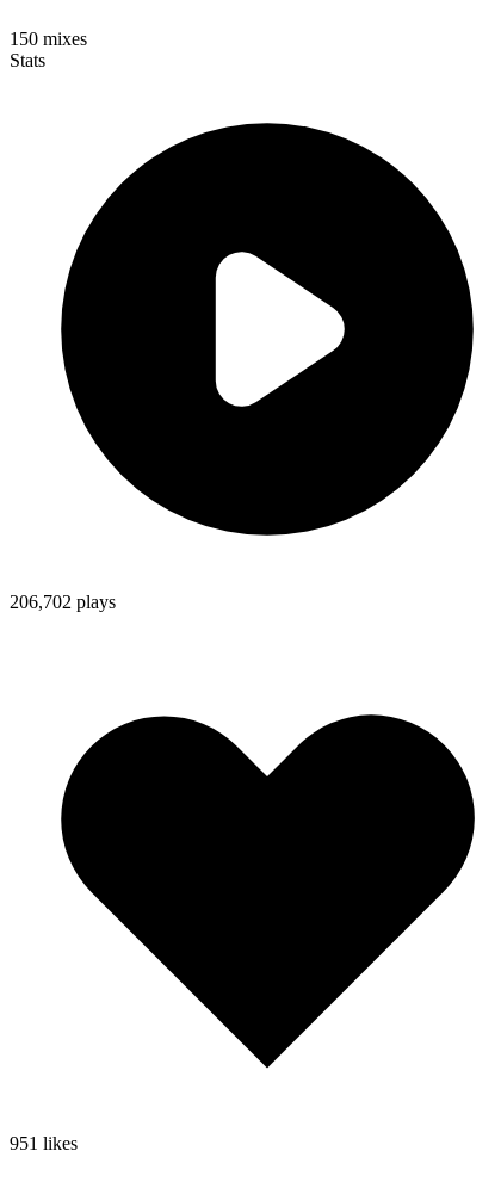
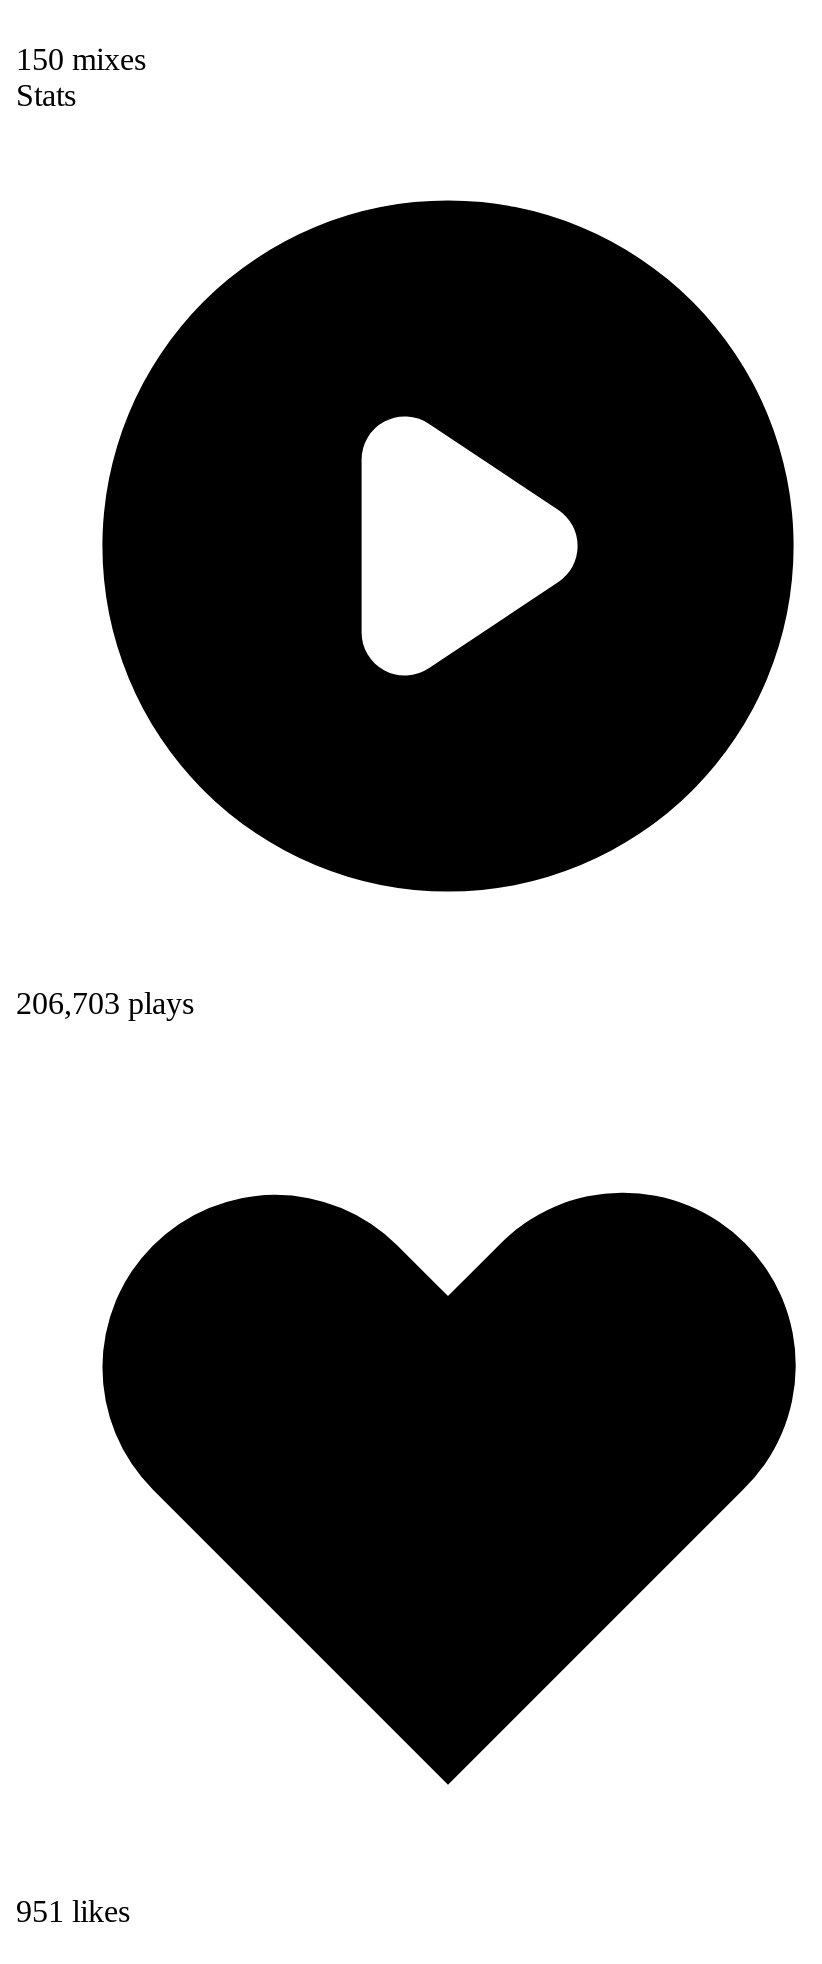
- 206,702 plays
+ 206,703 plays
